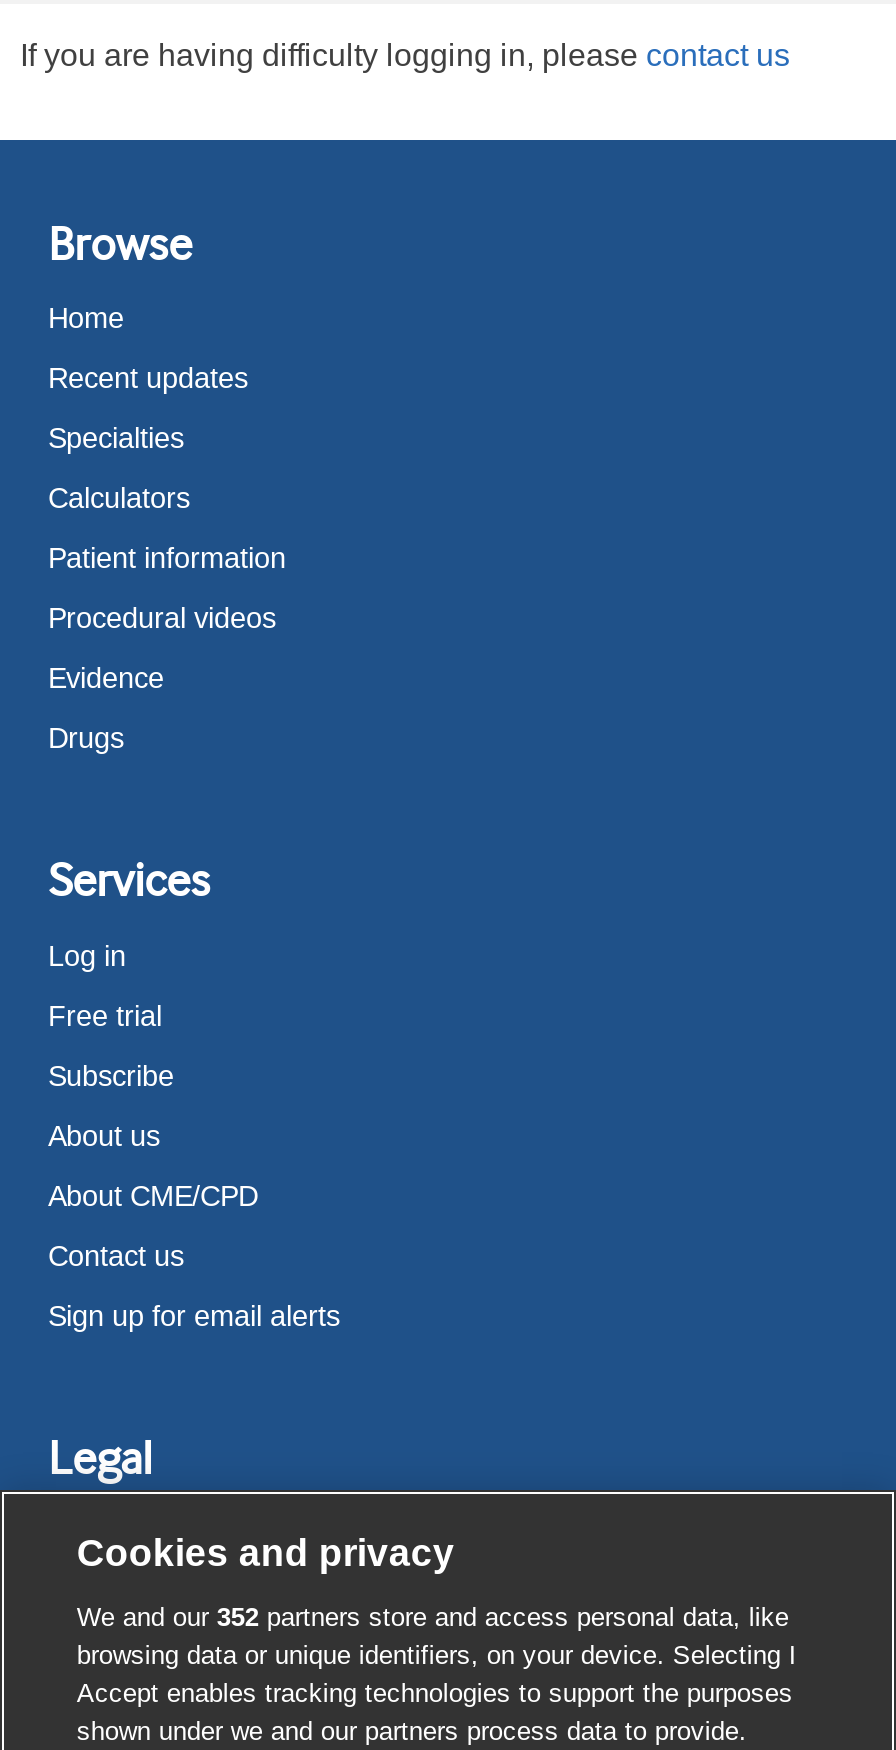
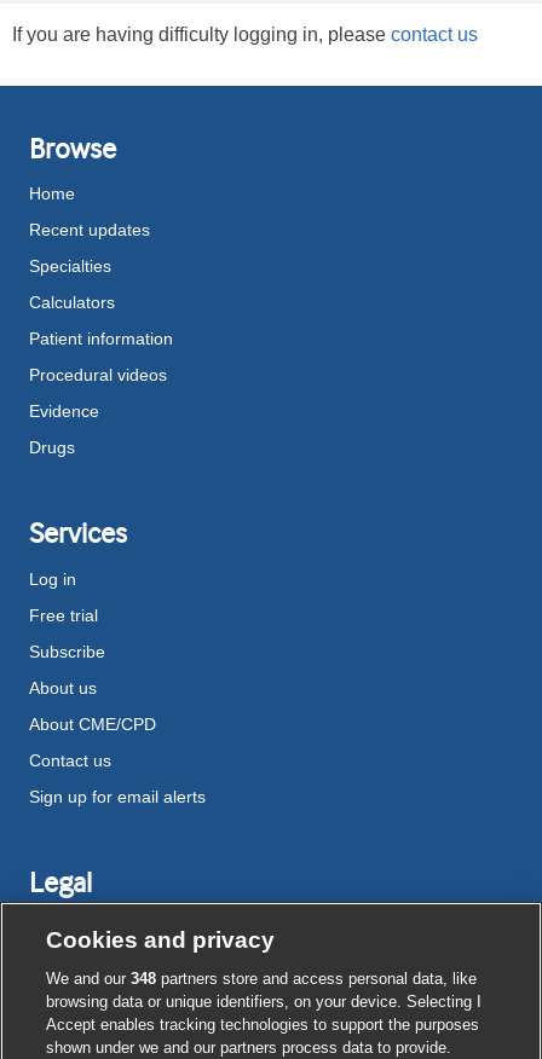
- We and our 352 partners store and access personal data, like
+ We and our 348 partners store and access personal data, like
